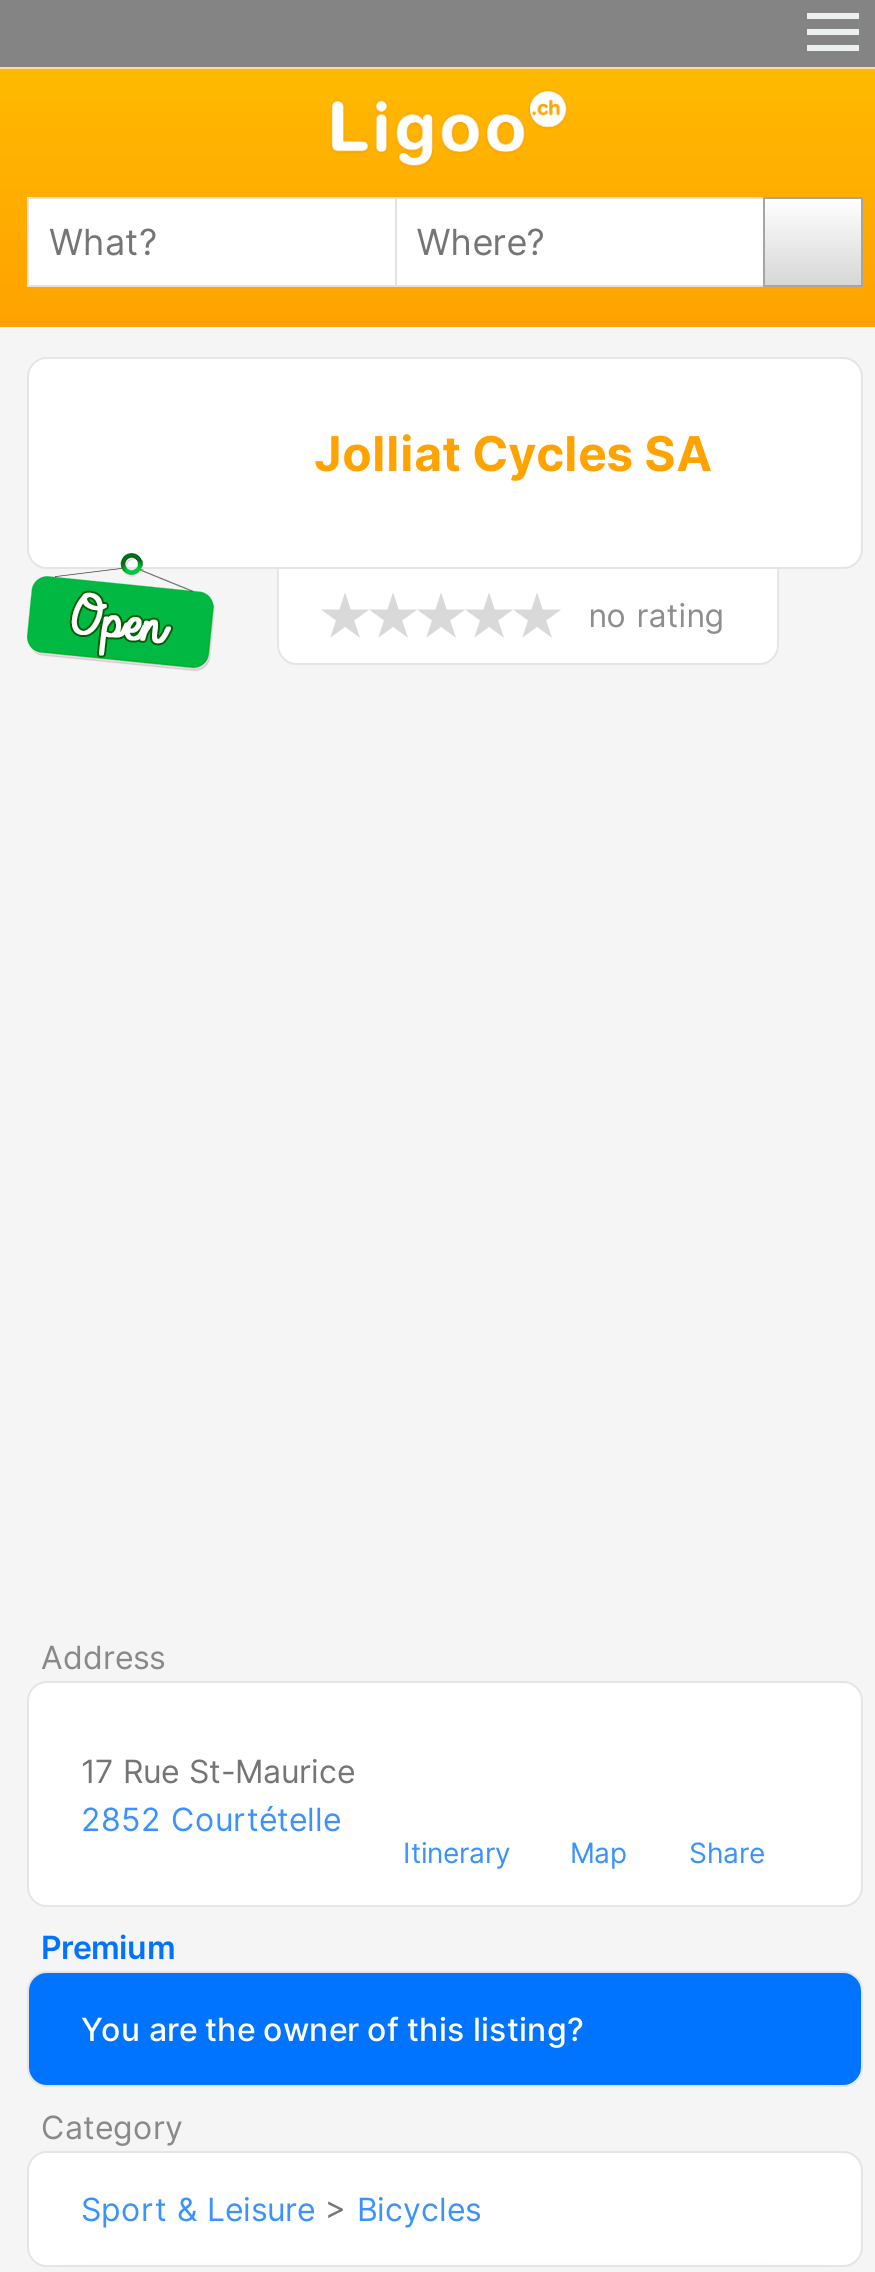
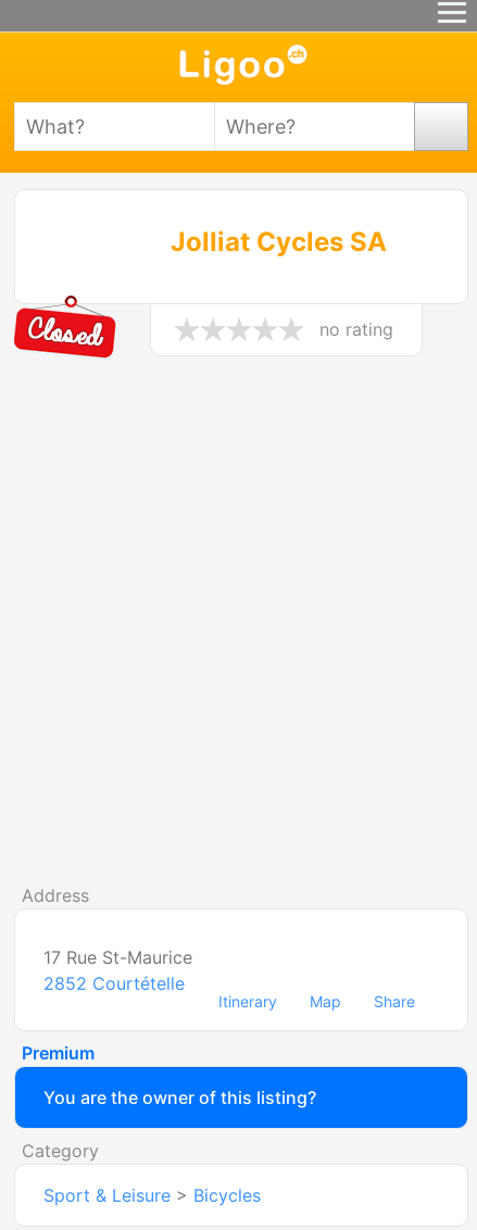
- [image]
+ [image]
